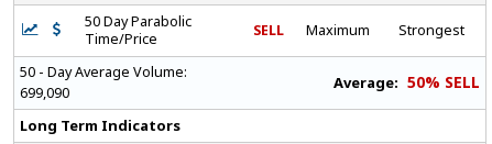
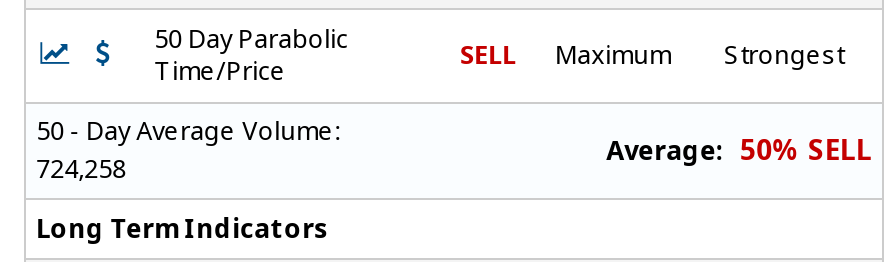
- 699,090
+ 724,258
